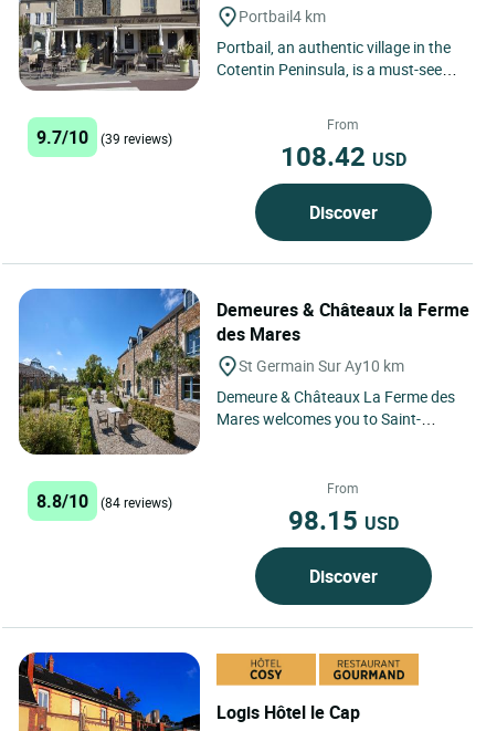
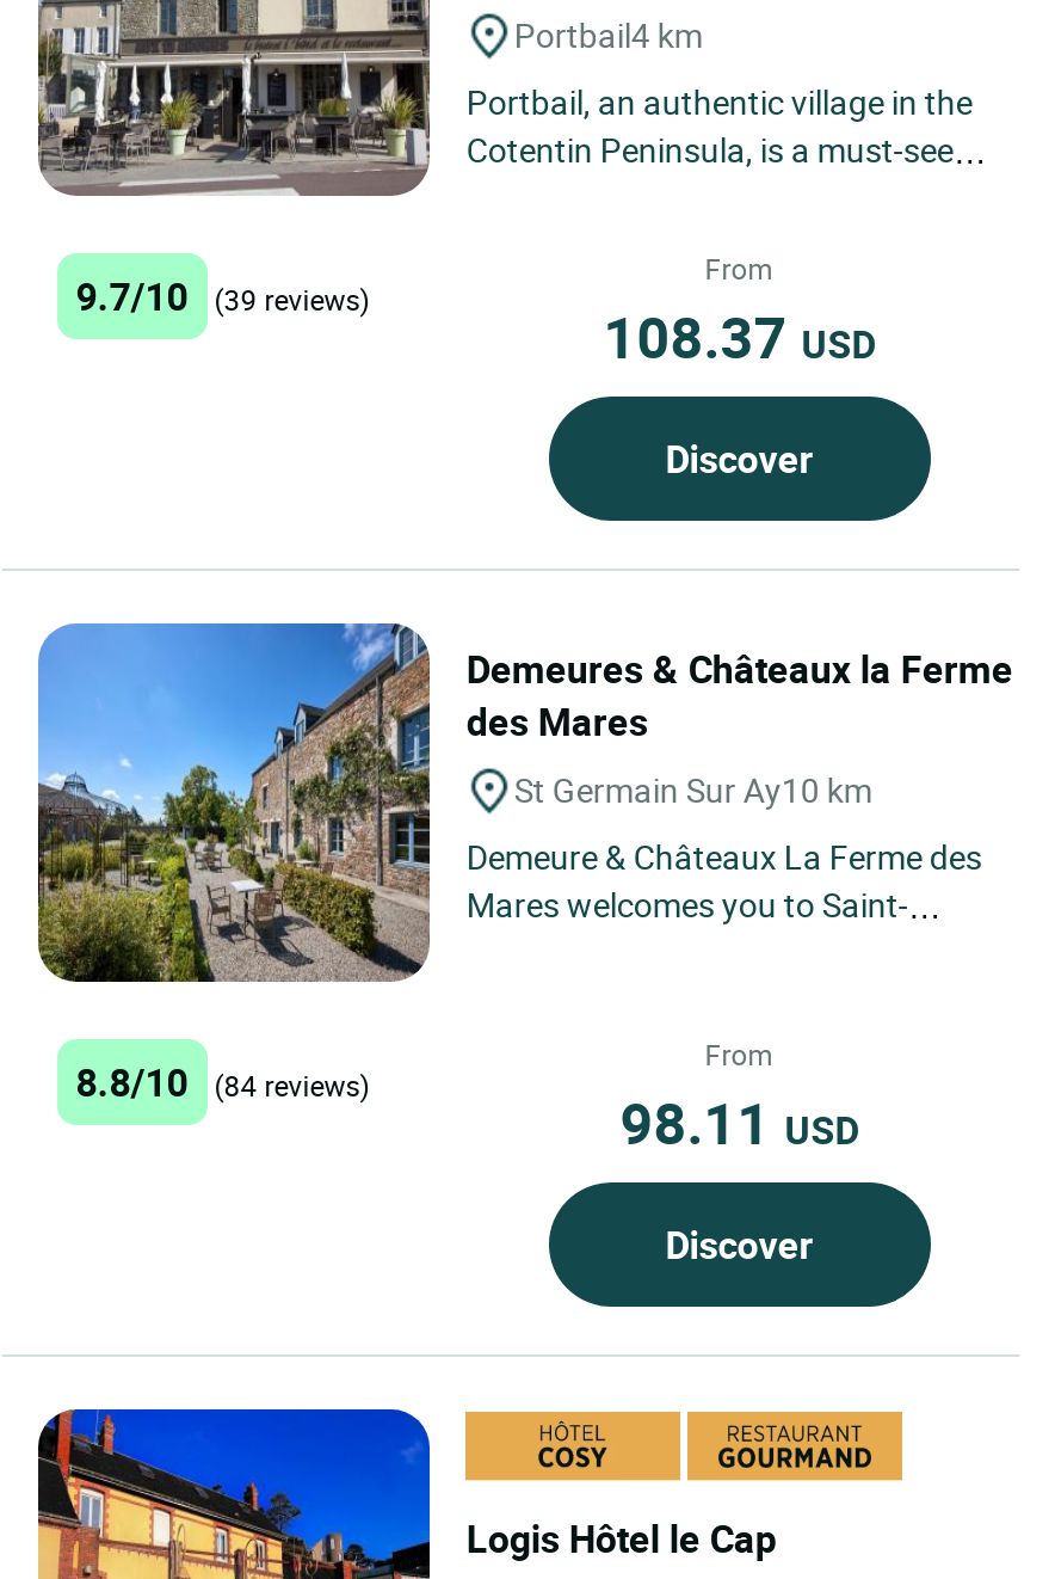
- 108.42 USD
+ 108.37 USD

- 98.15 USD
+ 98.11 USD
